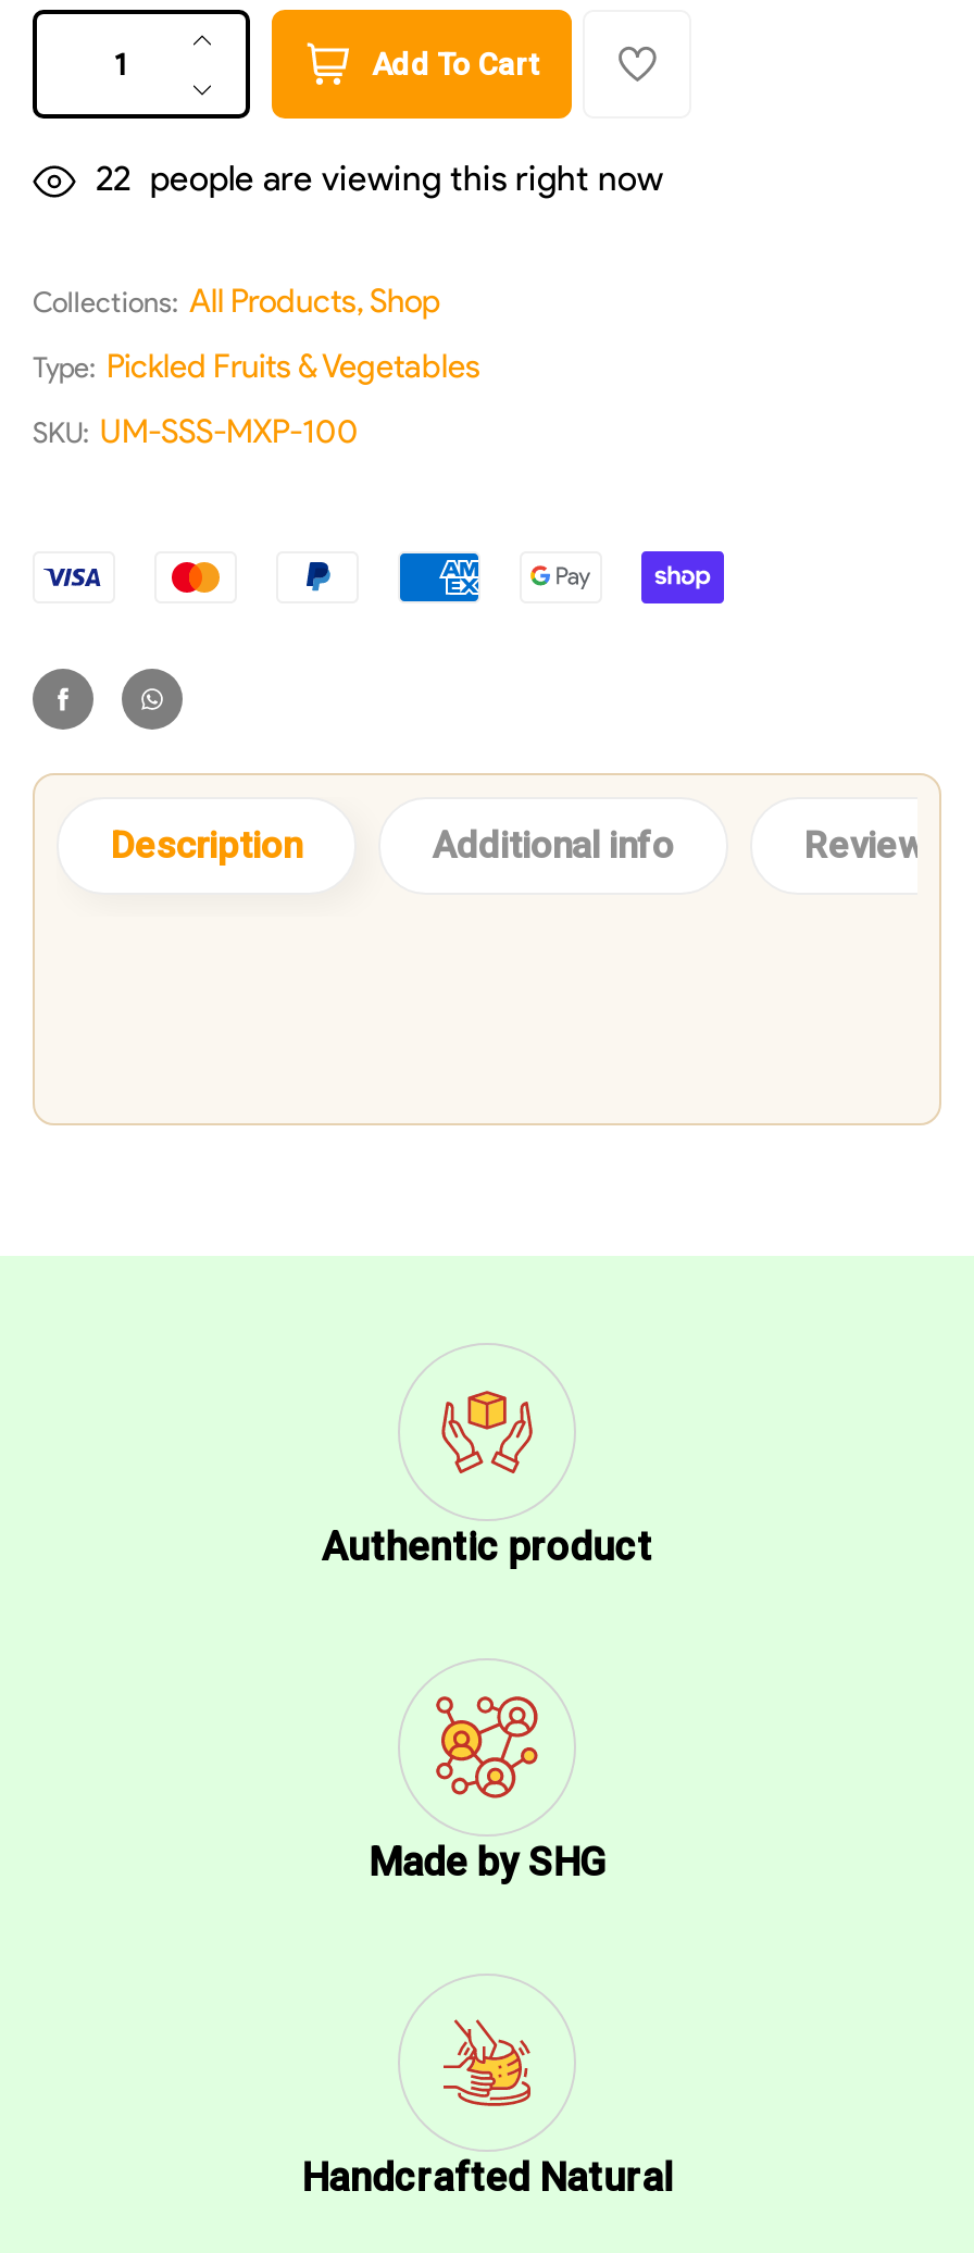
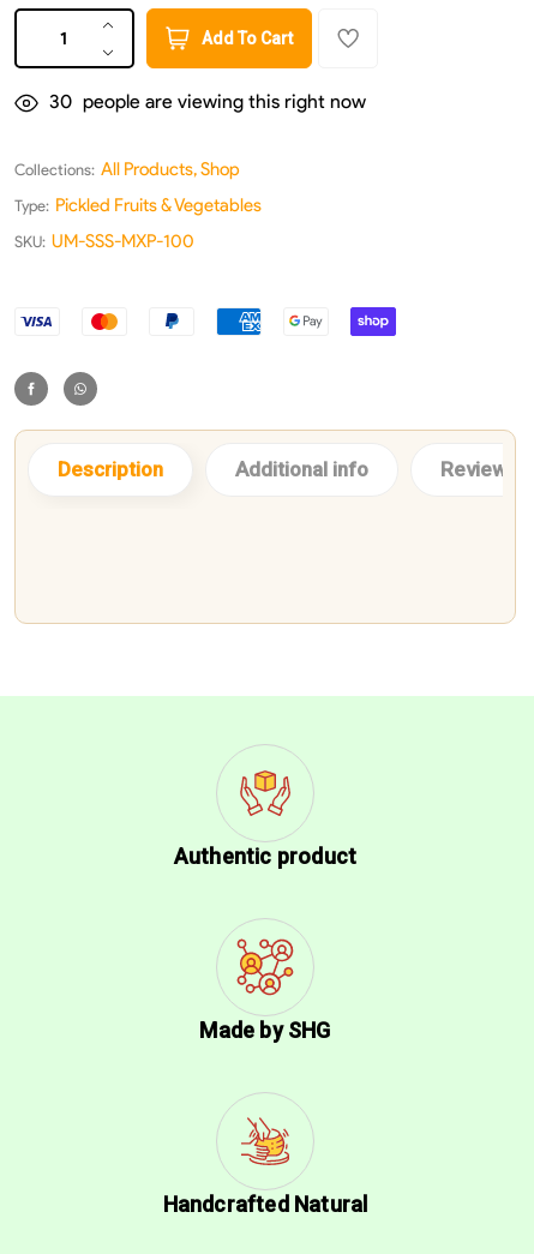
- 22 people are viewing this right now
+ 30 people are viewing this right now
